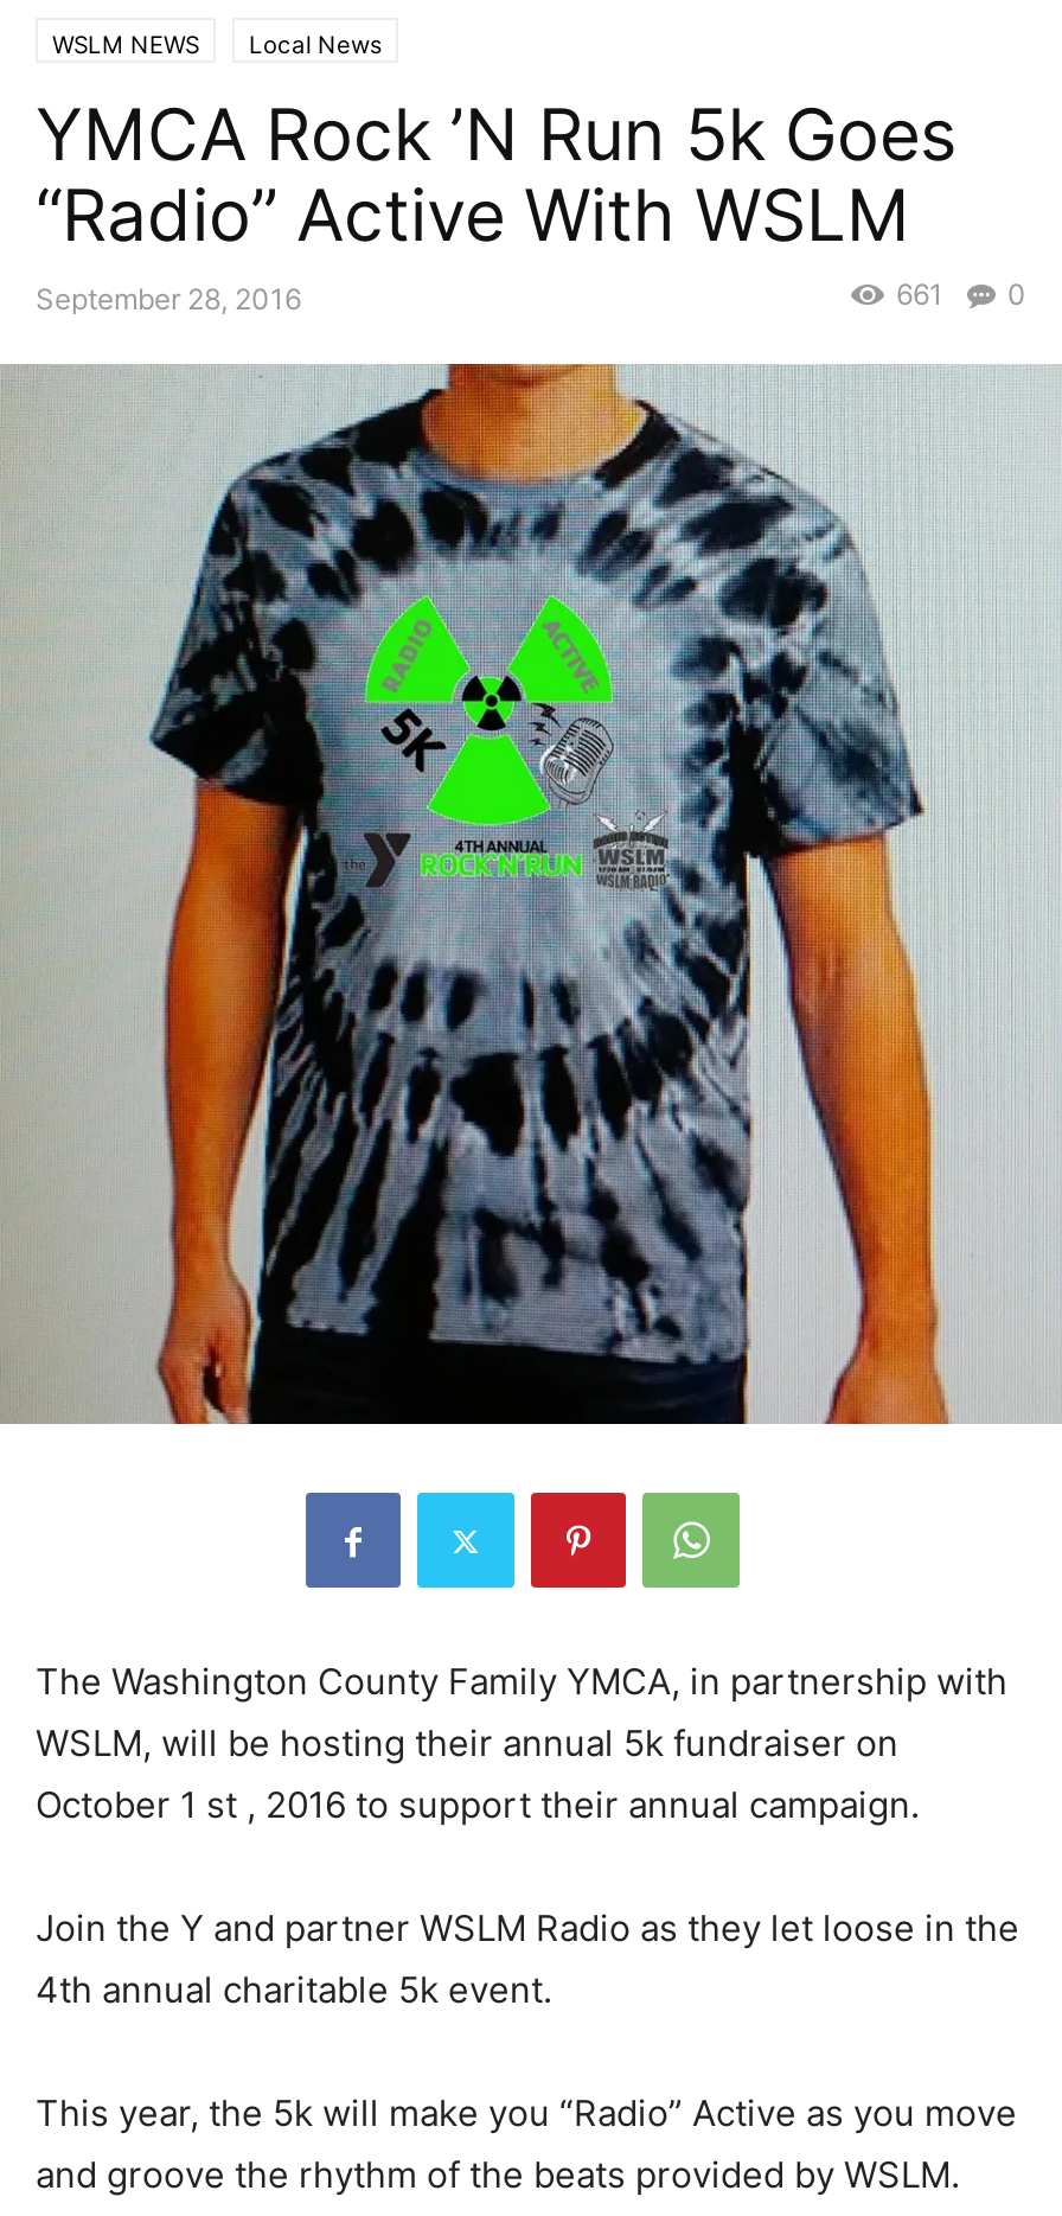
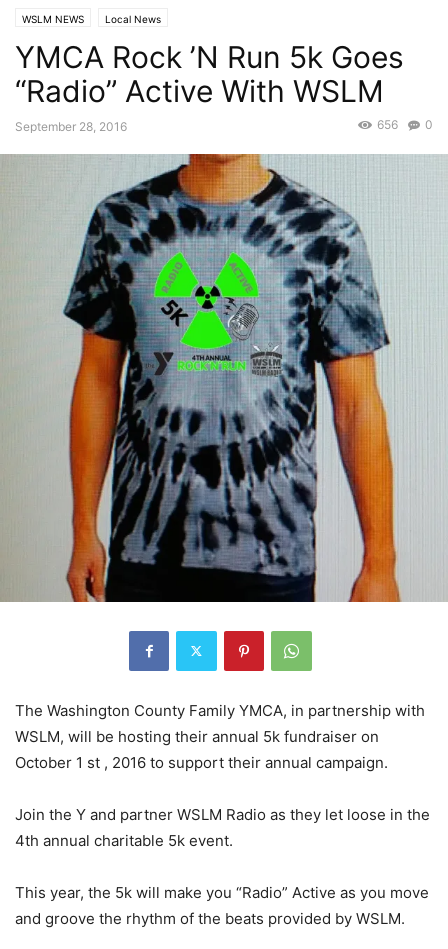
- 661 0
+ 656 0
